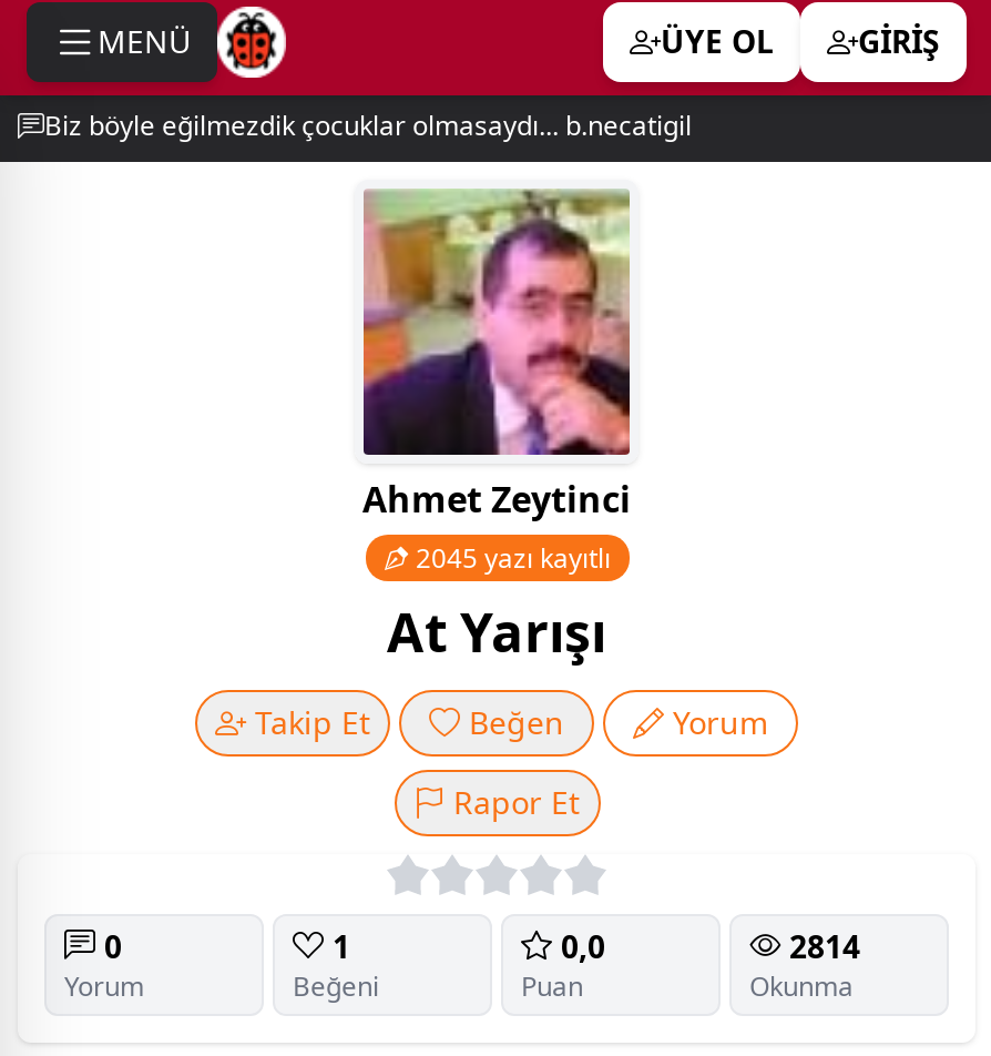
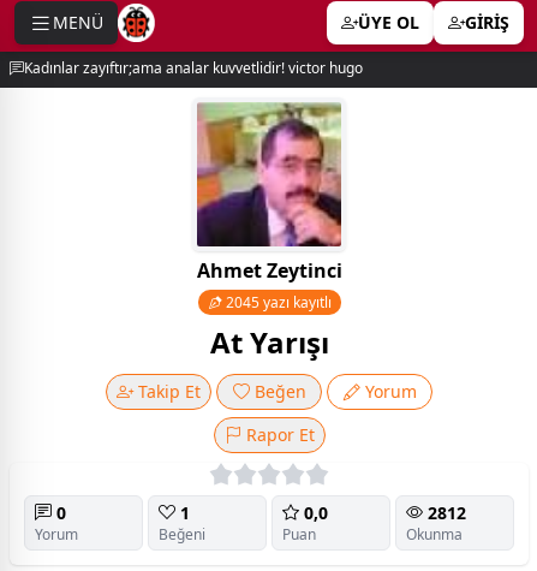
- Biz böyle eğilmezdik çocuklar olmasaydı... b.necatigil
+ Kadınlar zayıftır;ama analar kuvvetlidir! victor hugo

- 2814
+ 2812
